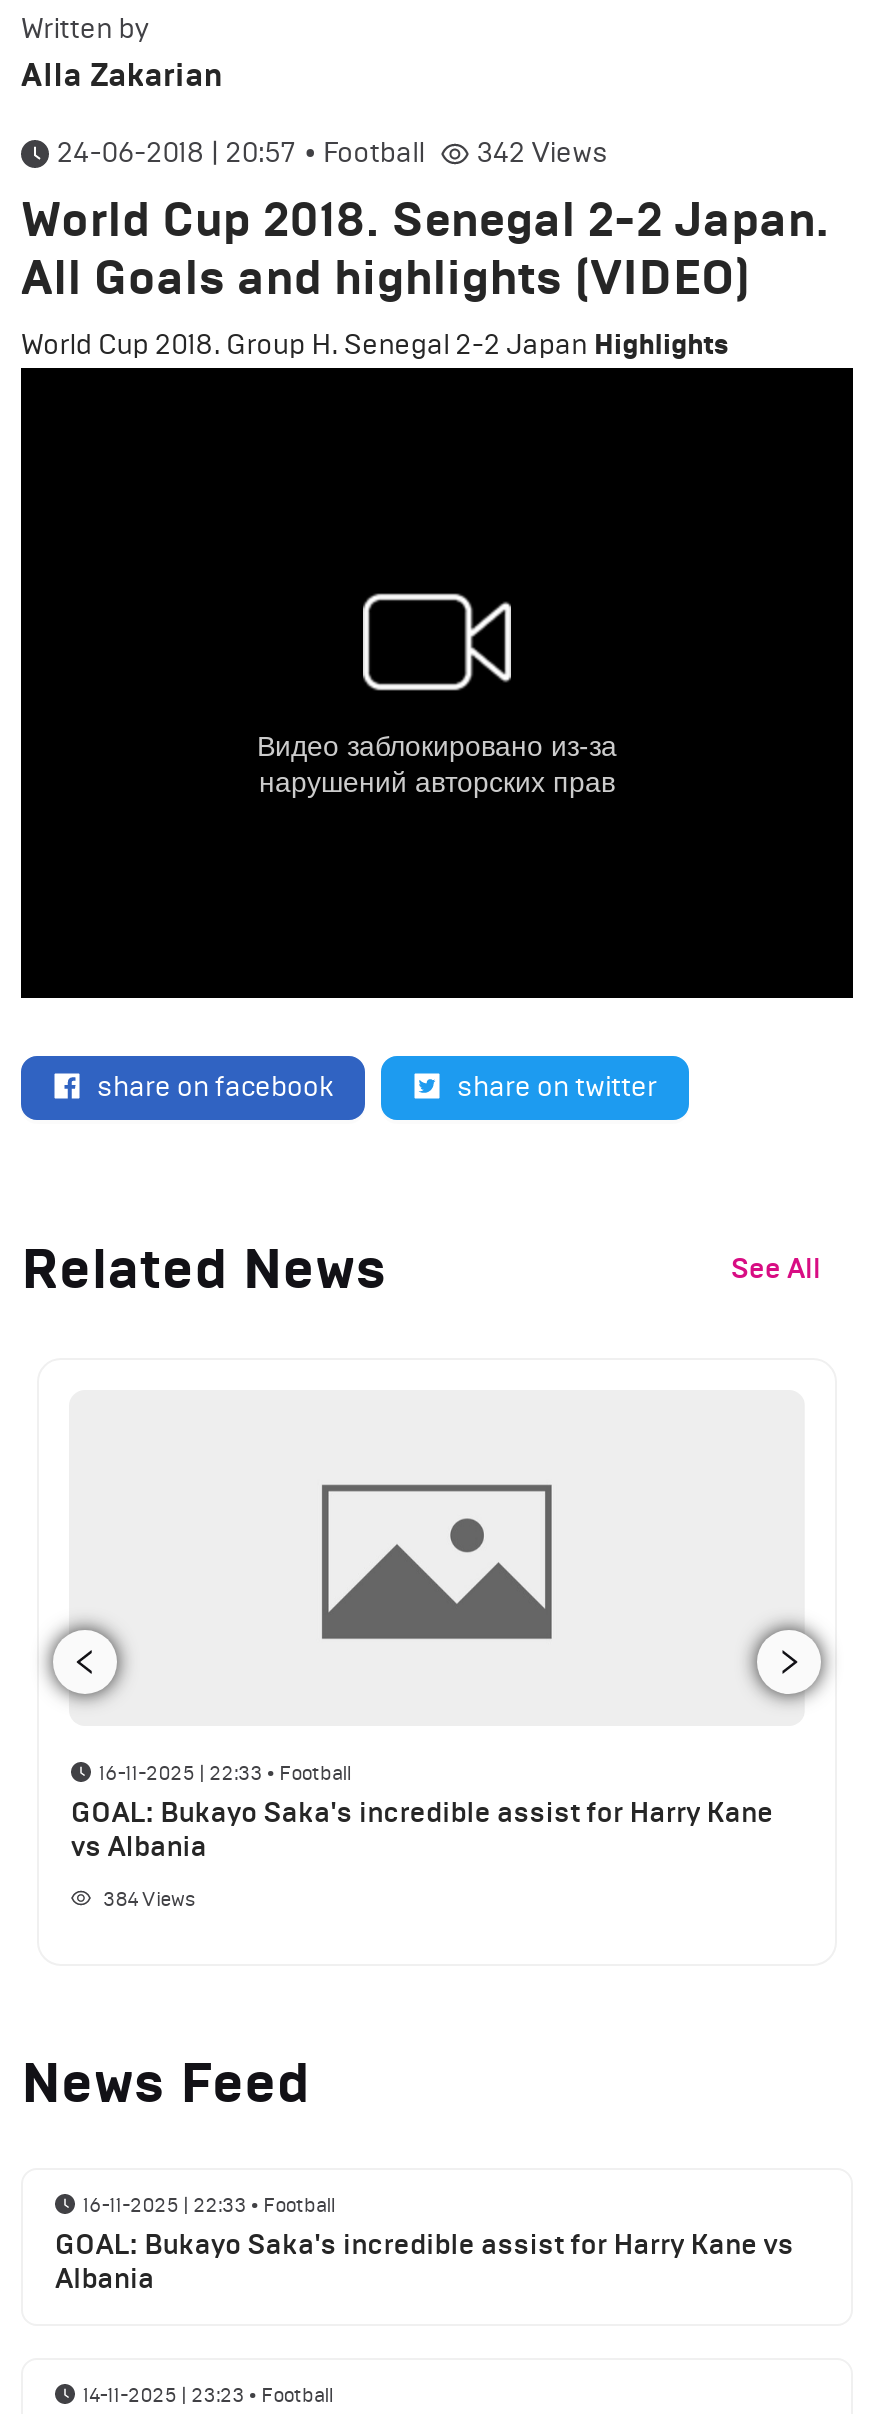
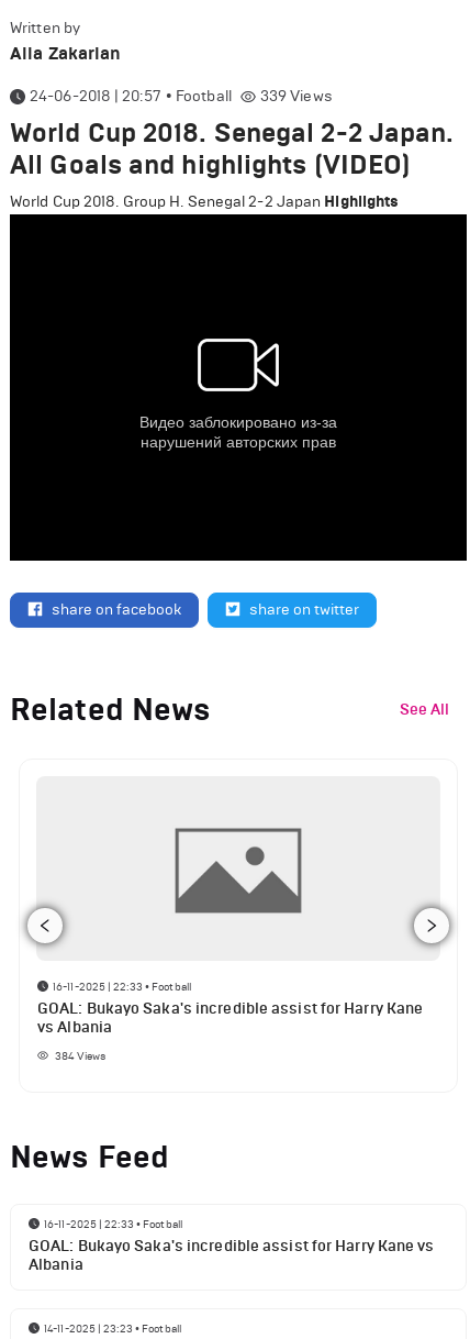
- 342 Views
+ 339 Views
